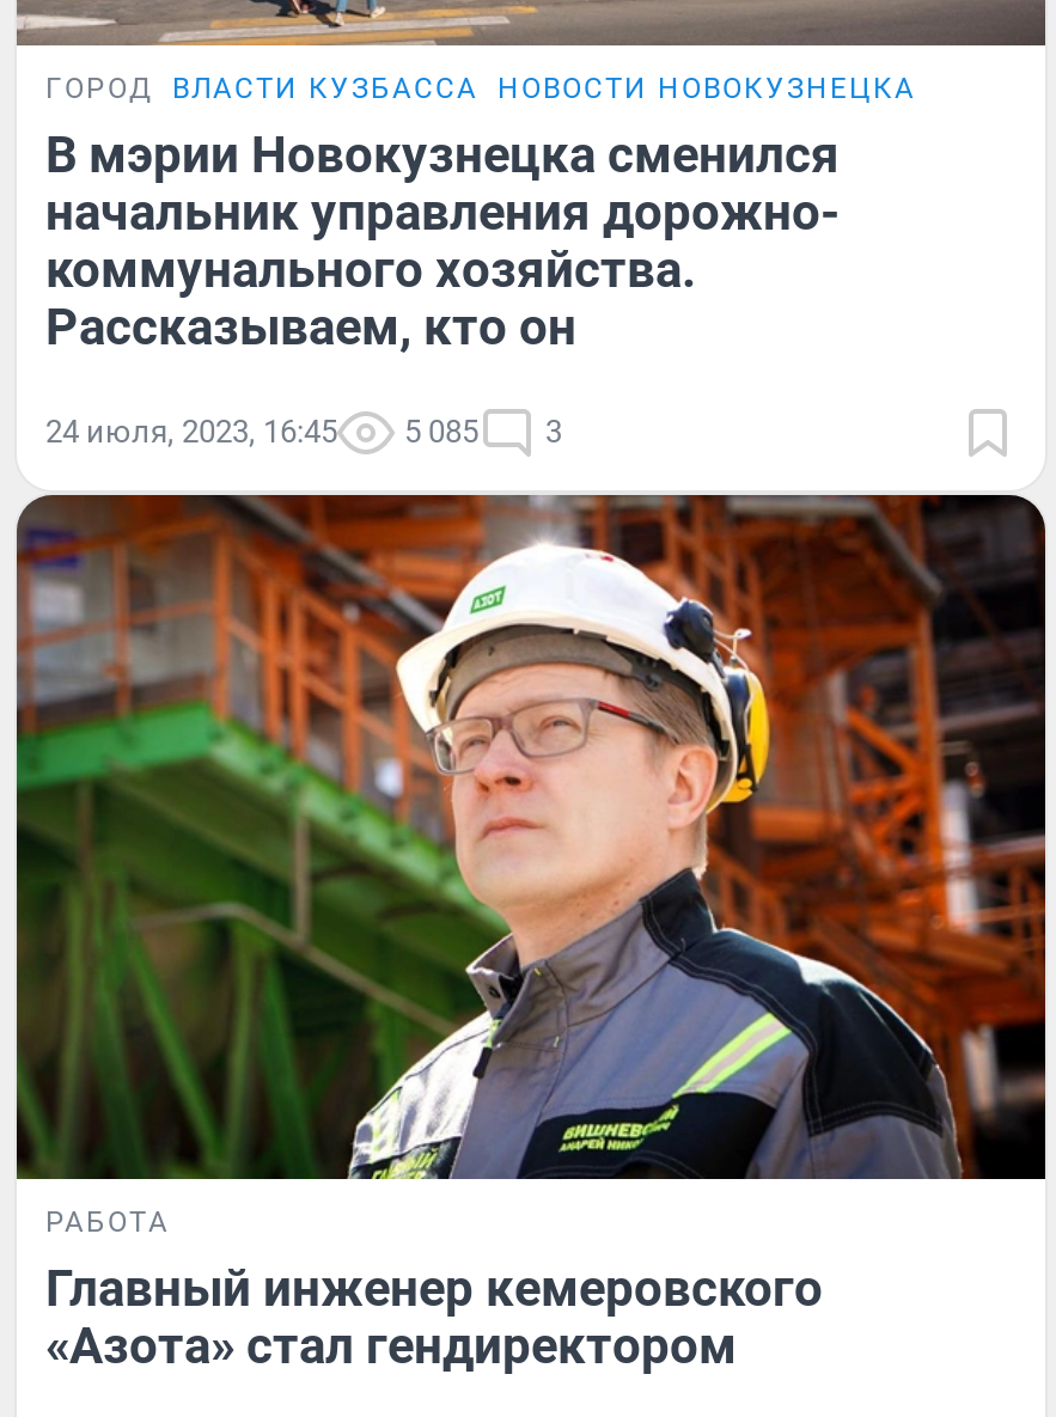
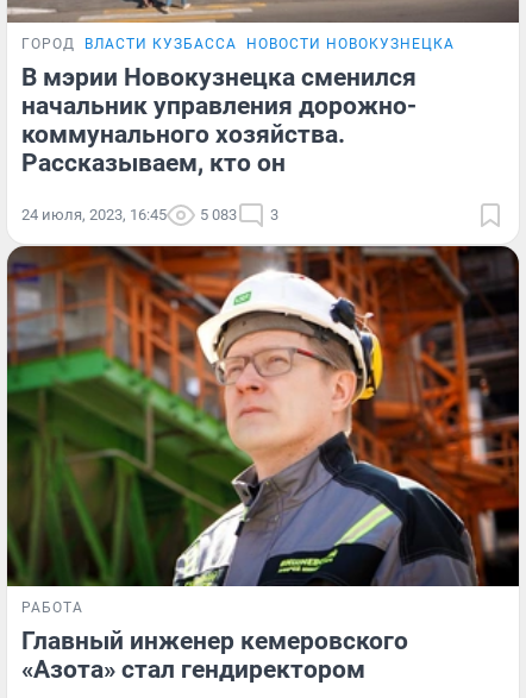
- 24 июля, 2023, 16:45 5 085 3
+ 24 июля, 2023, 16:45 5 083 3
